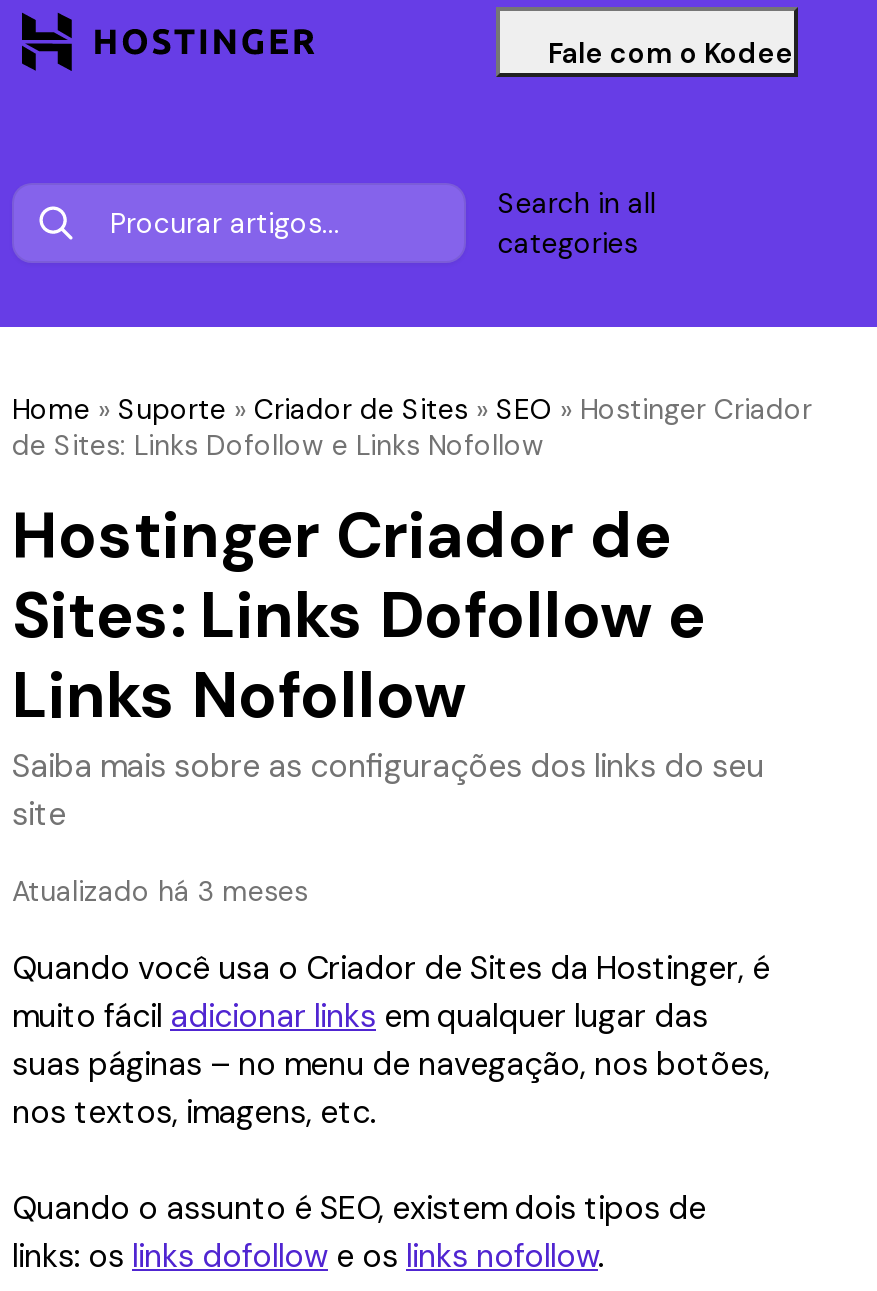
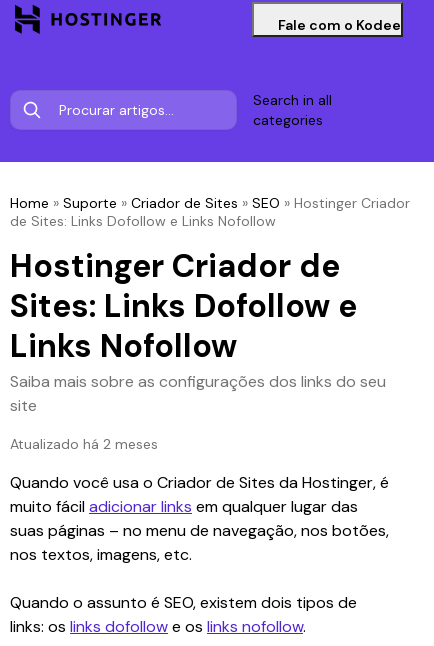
- Atualizado há 3 meses
+ Atualizado há 2 meses
